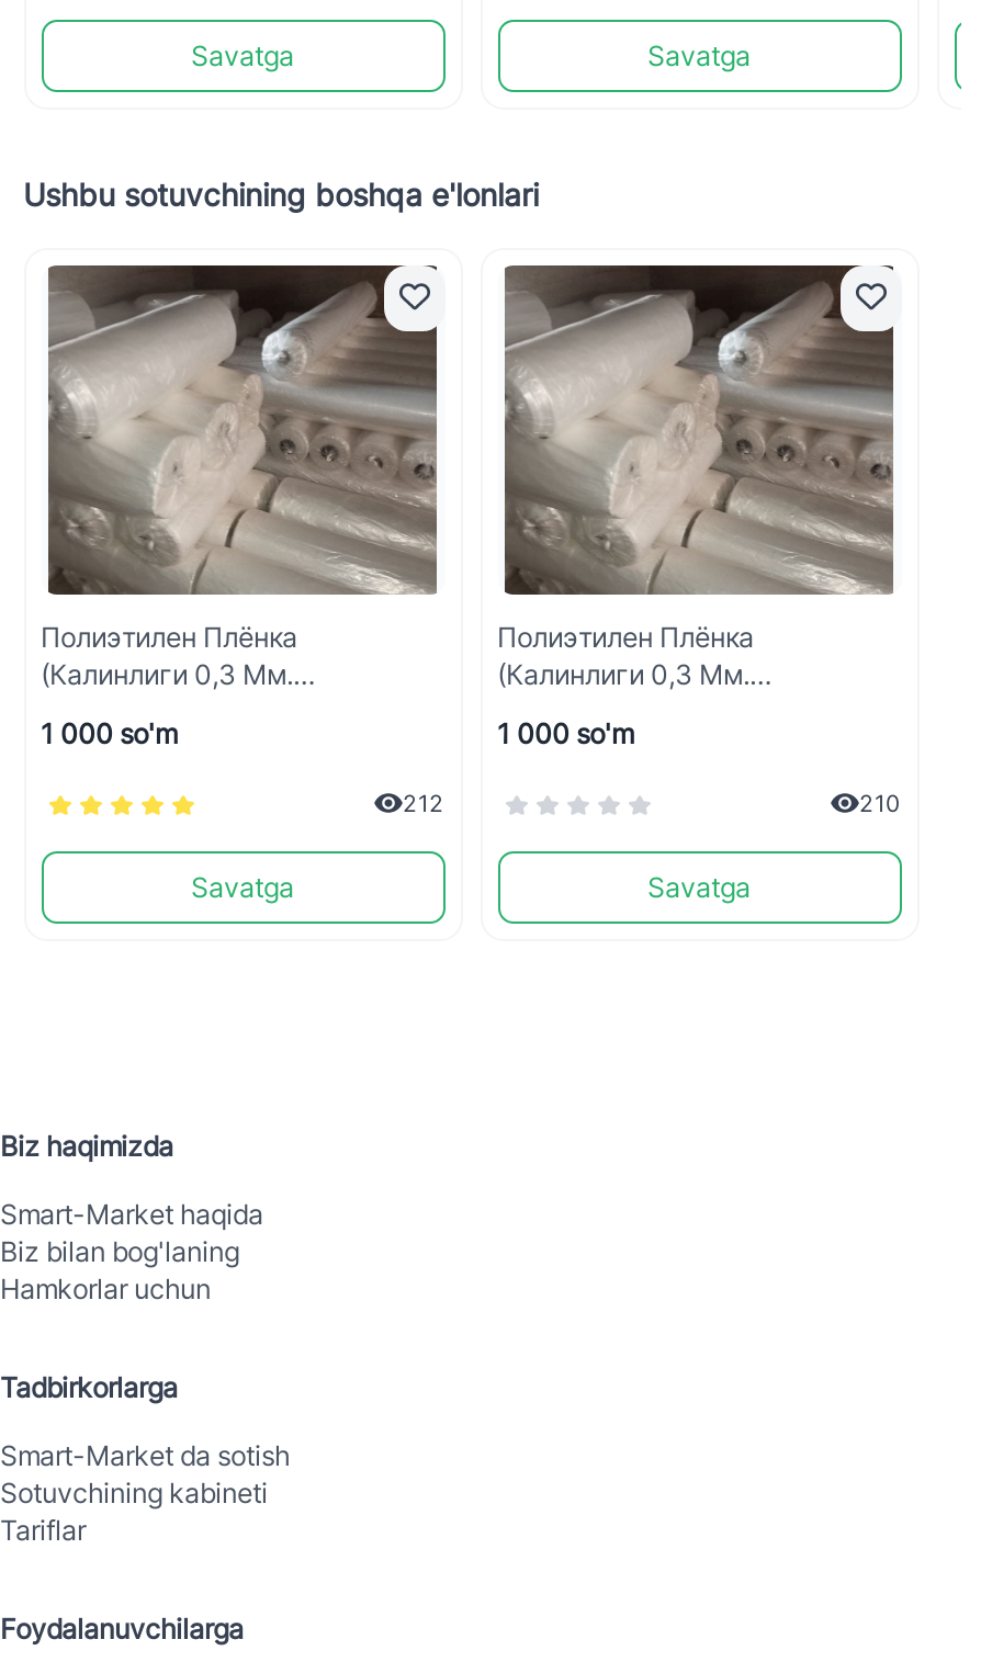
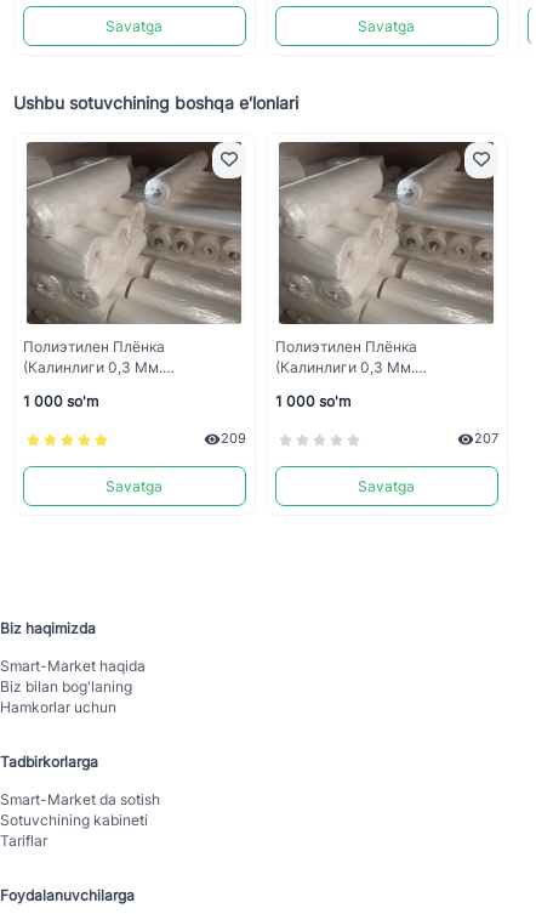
- 212
+ 209

- 210
+ 207
